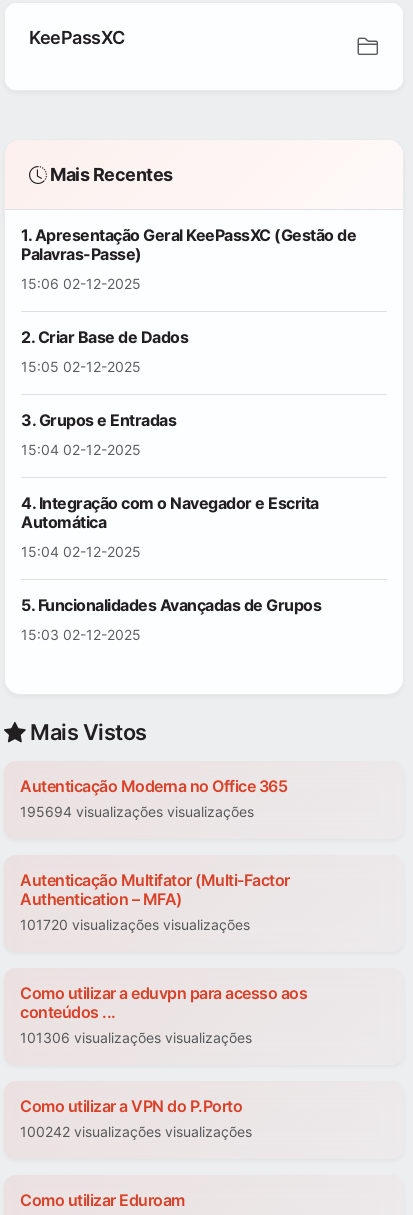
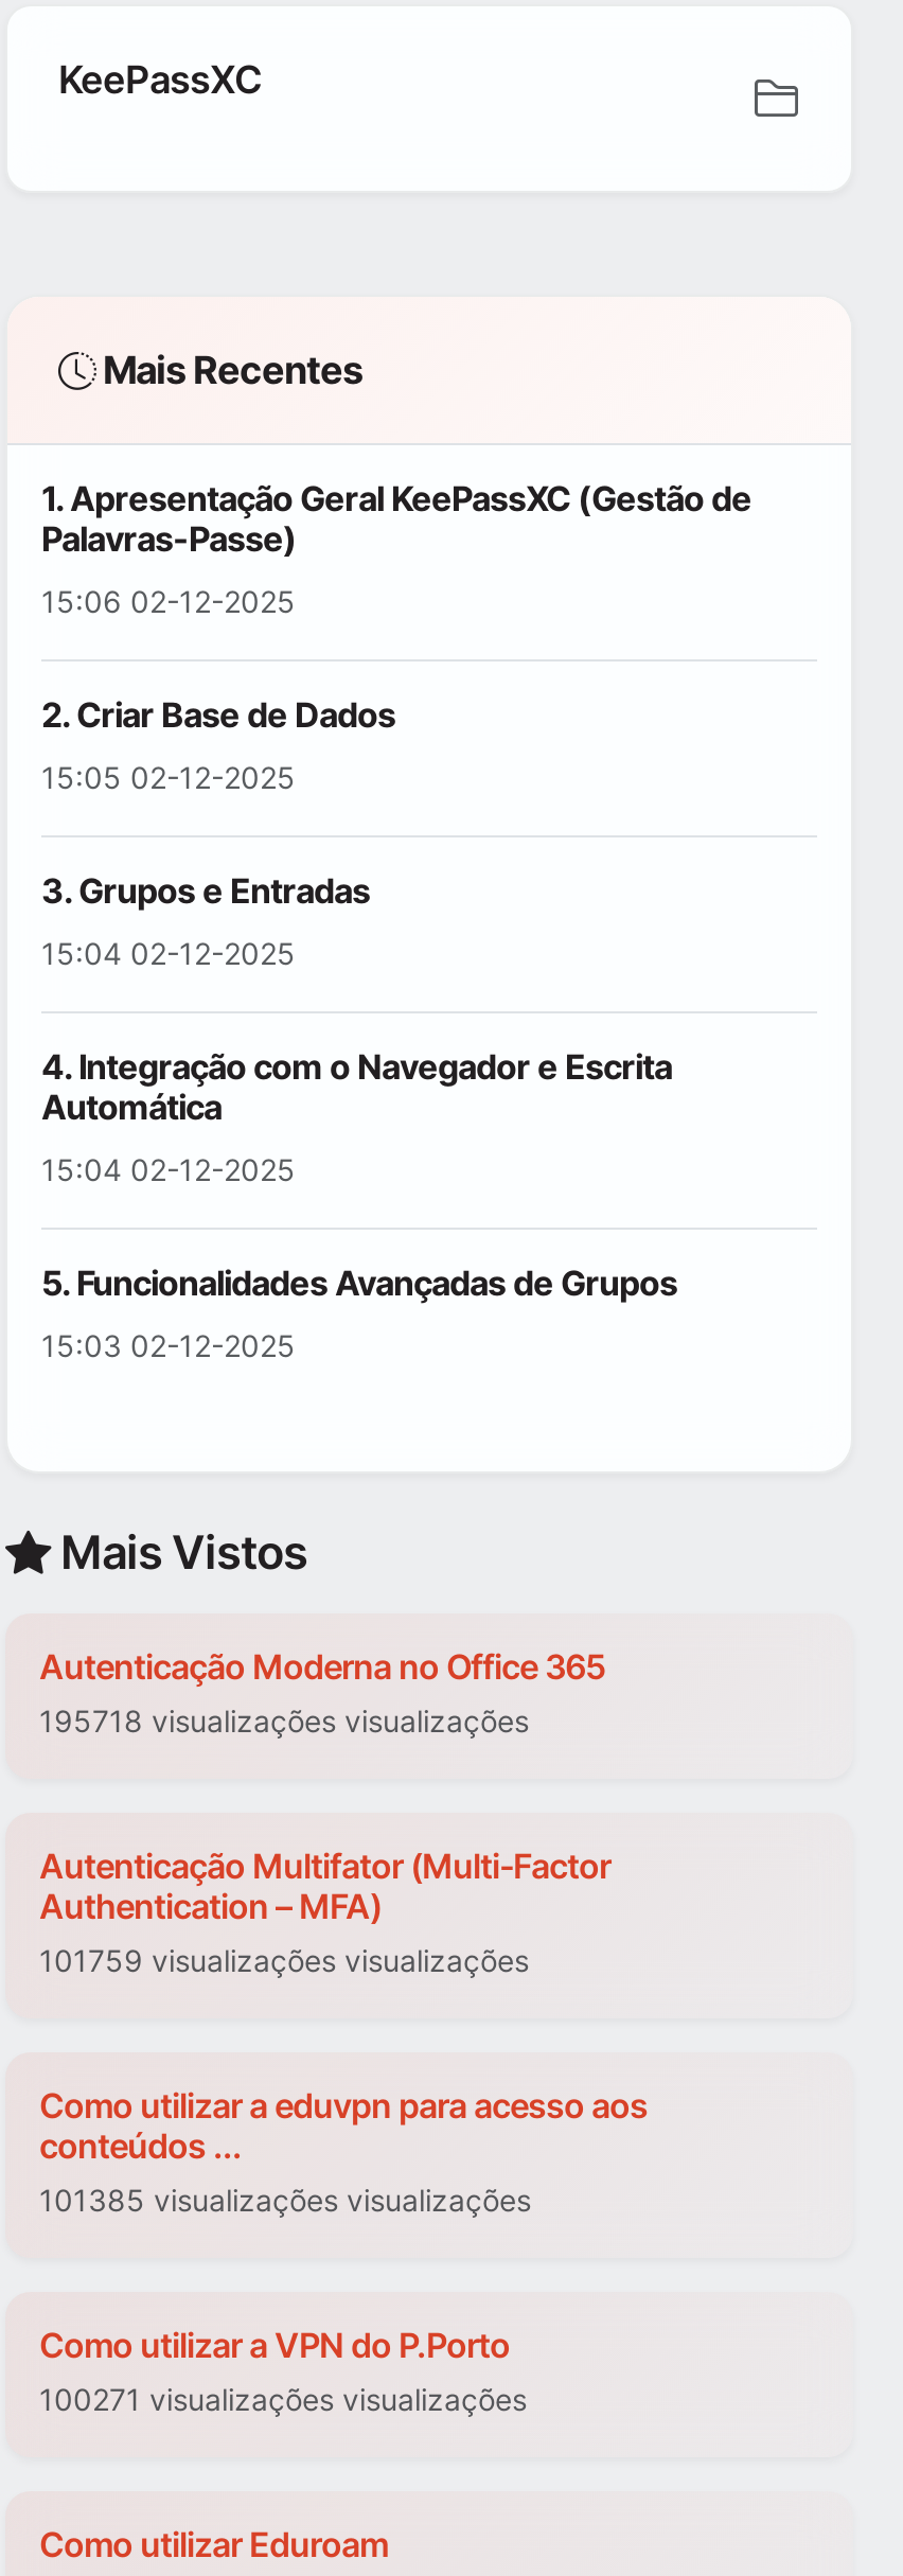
- 195694 visualizações visualizações
+ 195718 visualizações visualizações

- 101720 visualizações visualizações
+ 101759 visualizações visualizações

- 101306 visualizações visualizações
+ 101385 visualizações visualizações

- 100242 visualizações visualizações
+ 100271 visualizações visualizações
